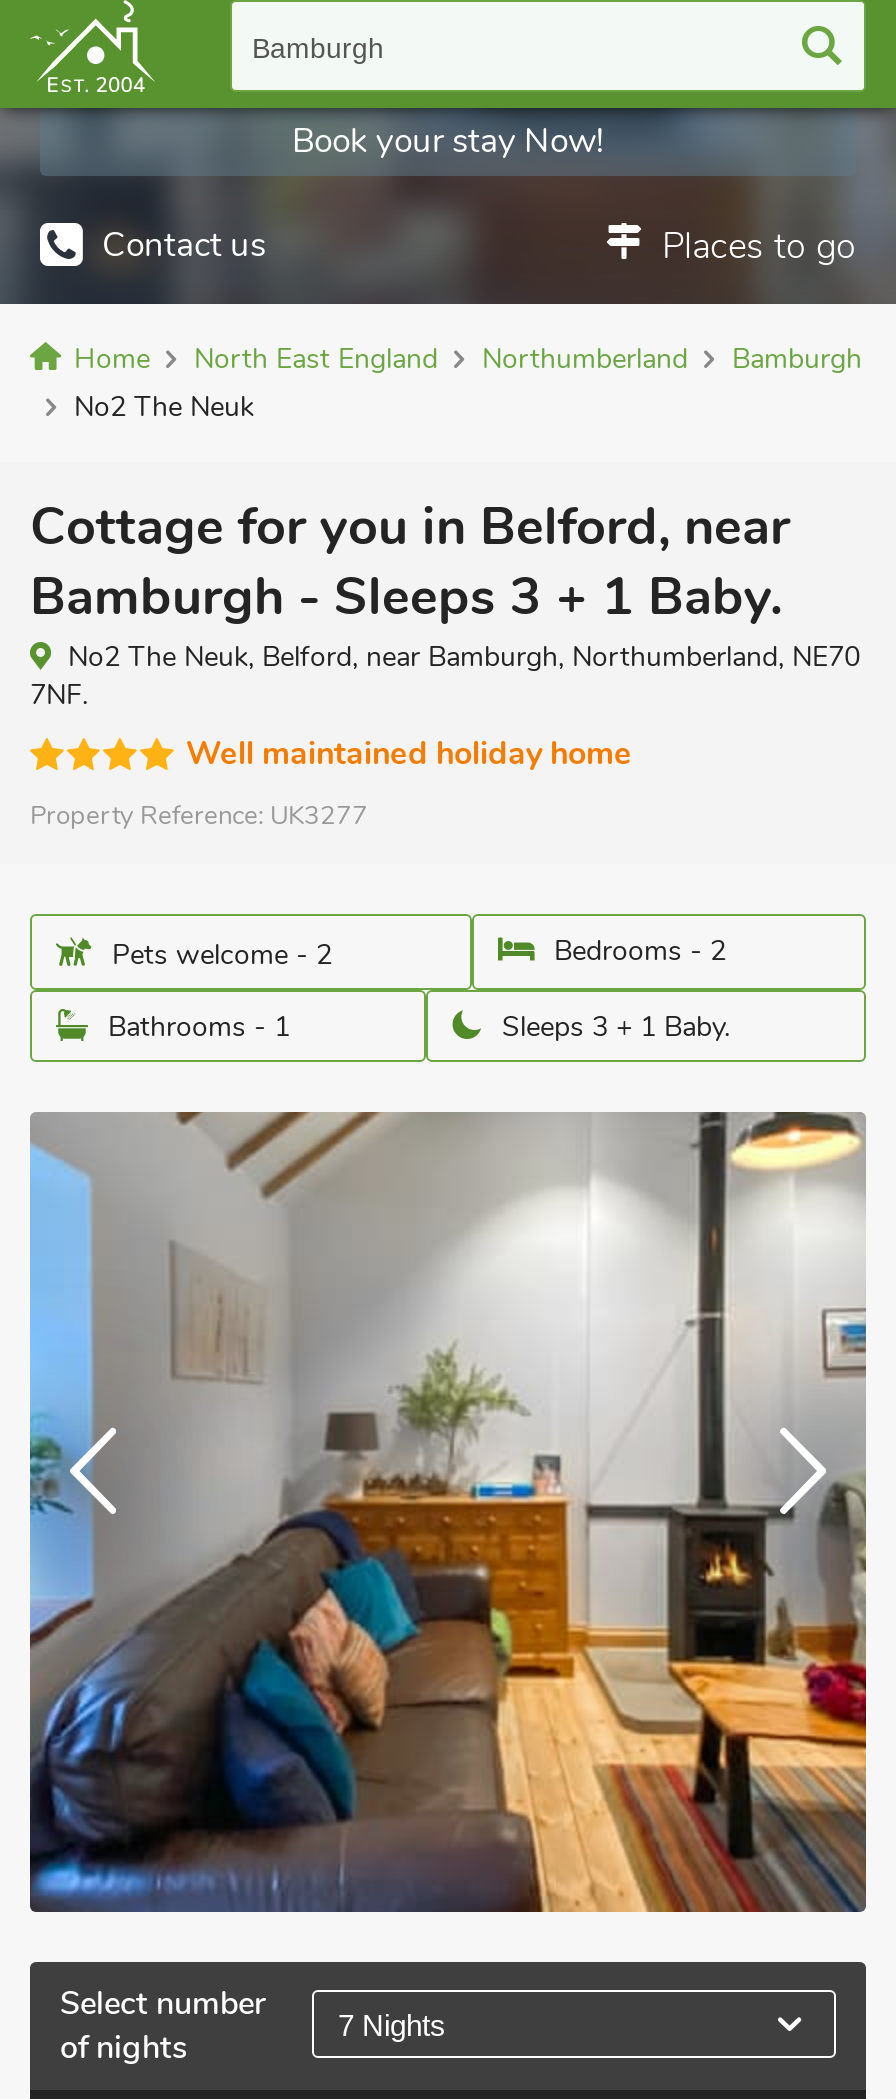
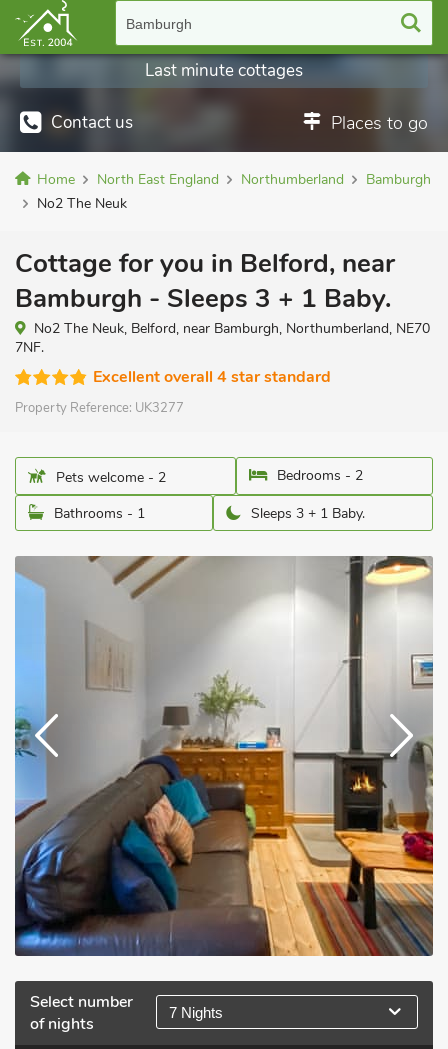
- Book your stay Now!
+ Last minute cottages

- Well maintained holiday home
+ Excellent overall 4 star standard
